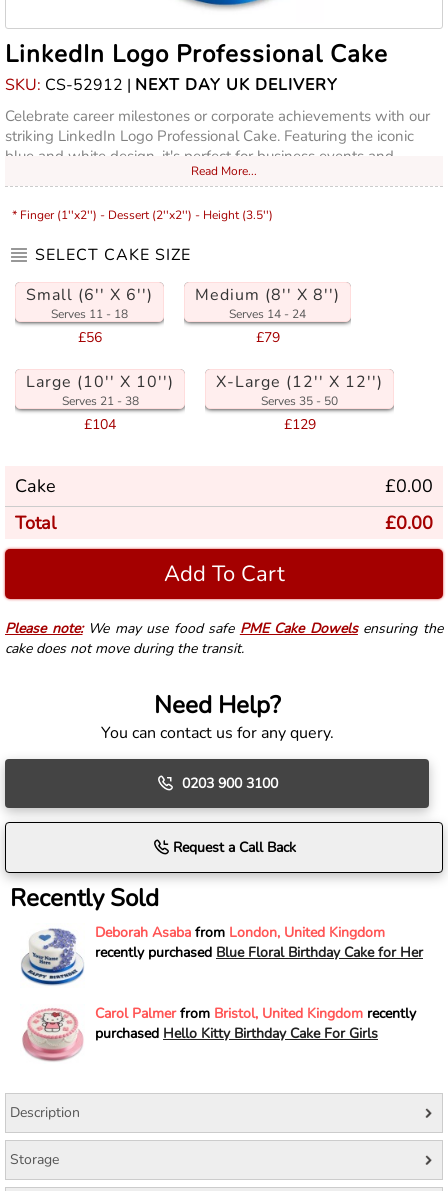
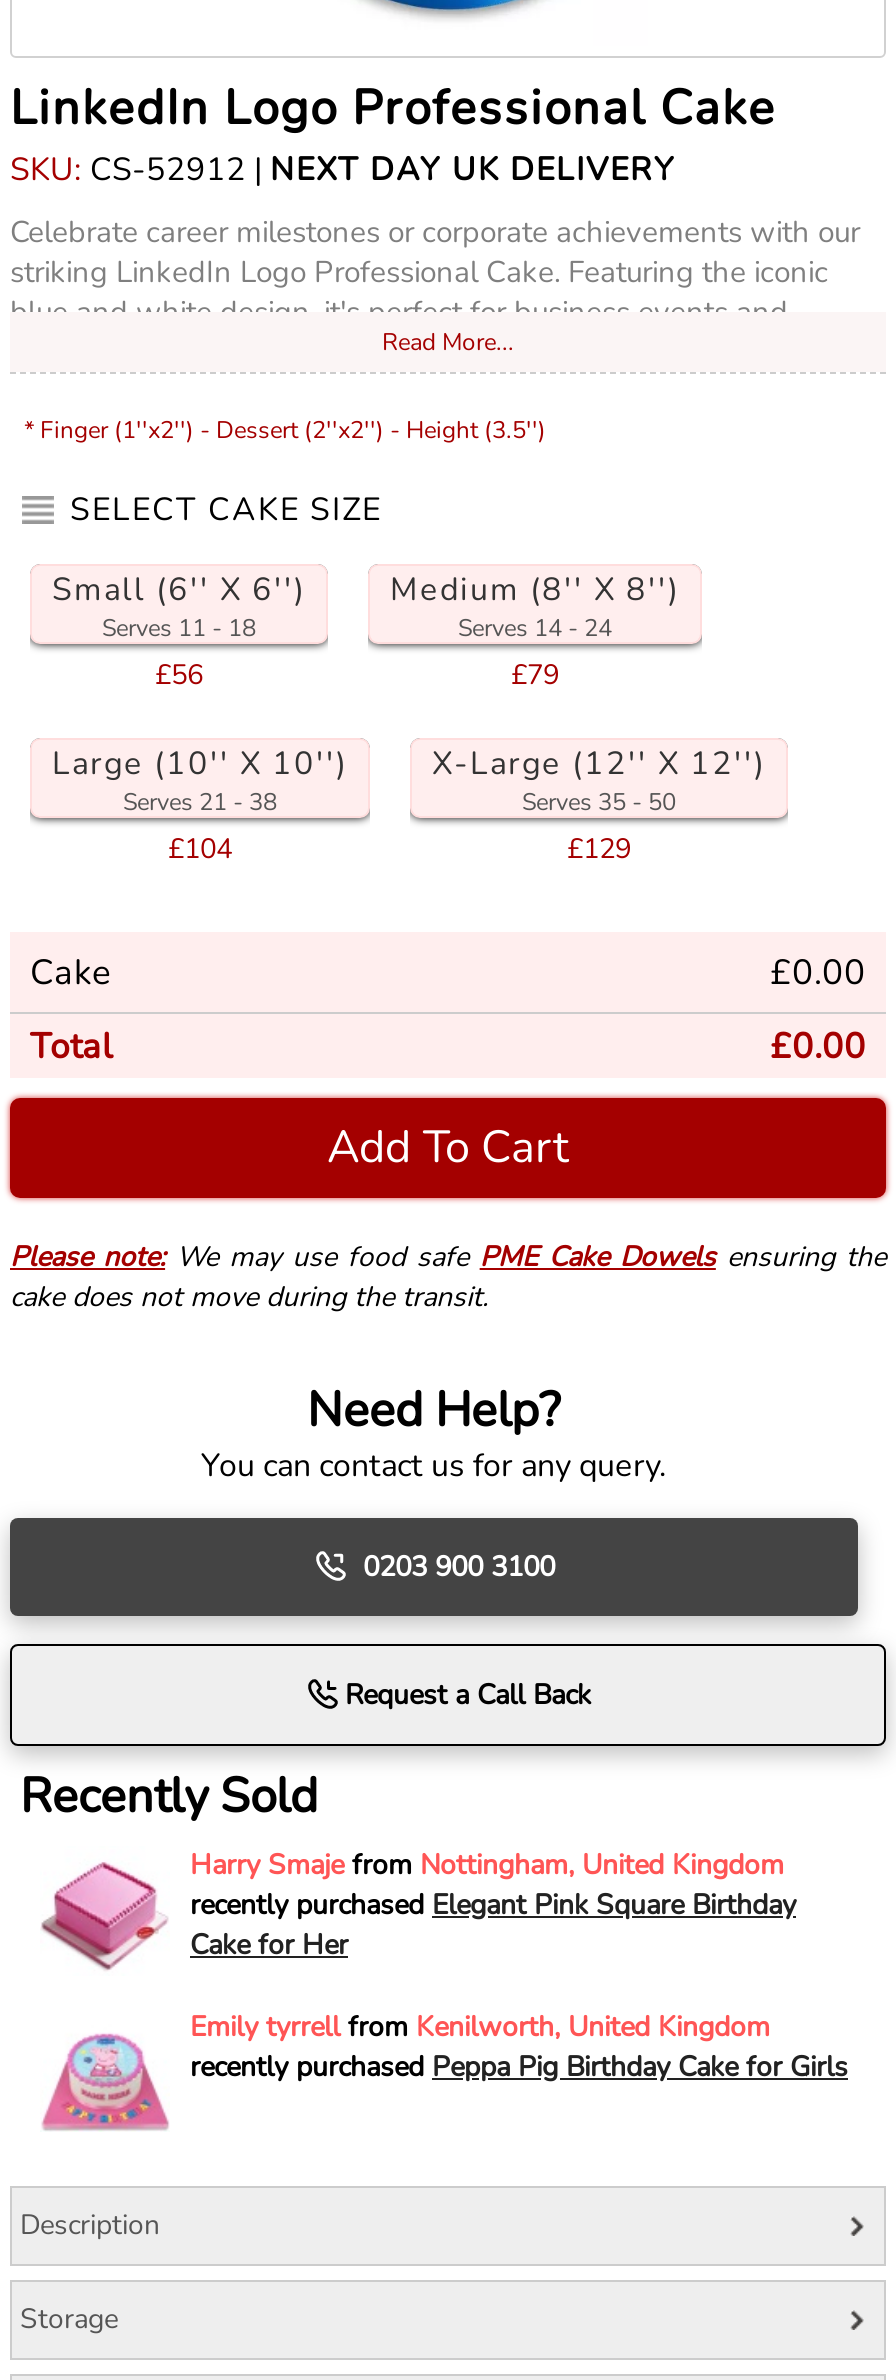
- [image]
- Deborah Asaba from London, United Kingdom
- recently purchased Blue Floral Birthday Cake for Her
+ [image]
+ Harry Smaje from Nottingham, United Kingdom
+ recently purchased Elegant Pink Square Birthday
+ Cake for Her

- [image]
- Carol Palmer from Bristol, United Kingdom recently
- purchased Hello Kitty Birthday Cake For Girls
+ [image]
+ Emily tyrrell from Kenilworth, United Kingdom
+ recently purchased Peppa Pig Birthday Cake for Girls
